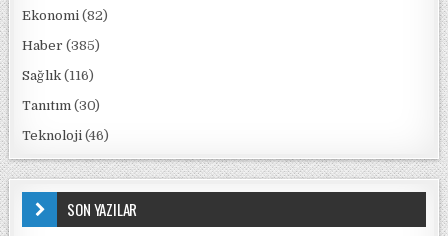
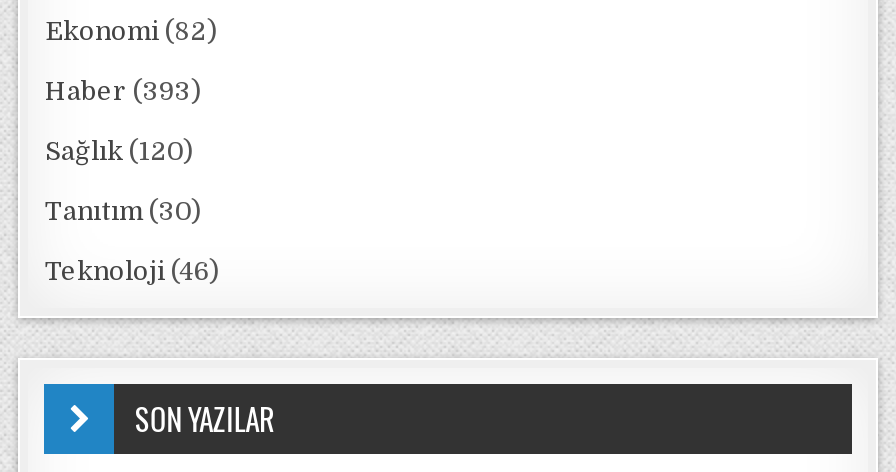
- Haber (385)
+ Haber (393)

- Sağlık (116)
+ Sağlık (120)
